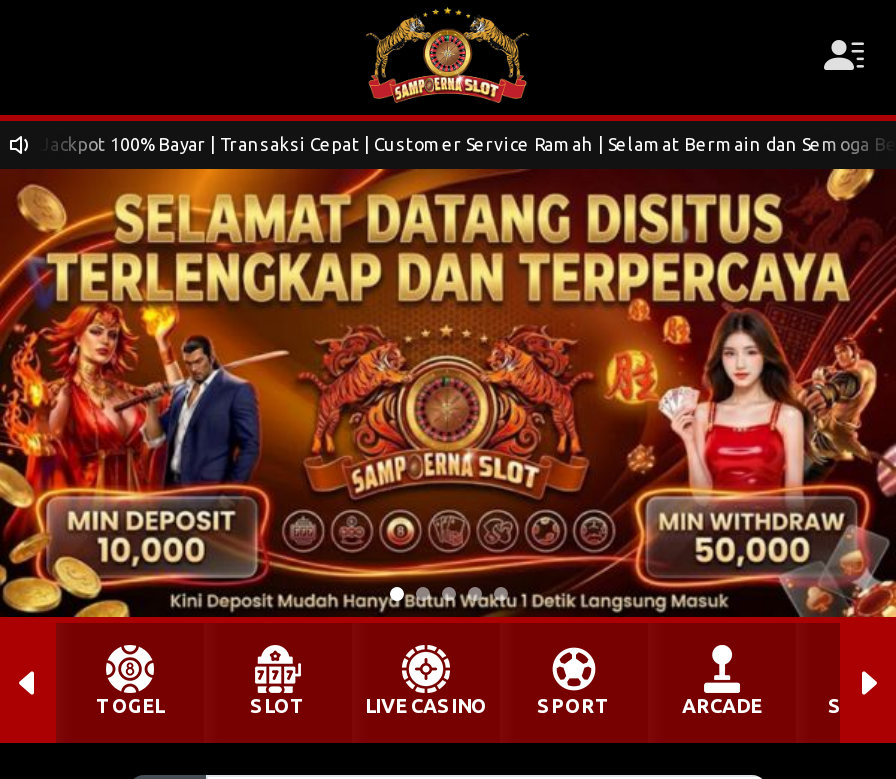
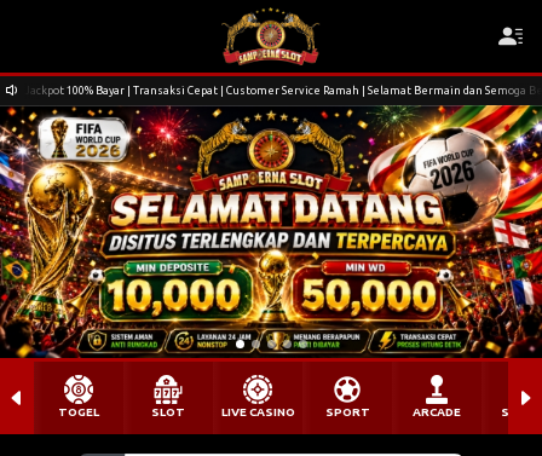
- [image]
+ [image]
